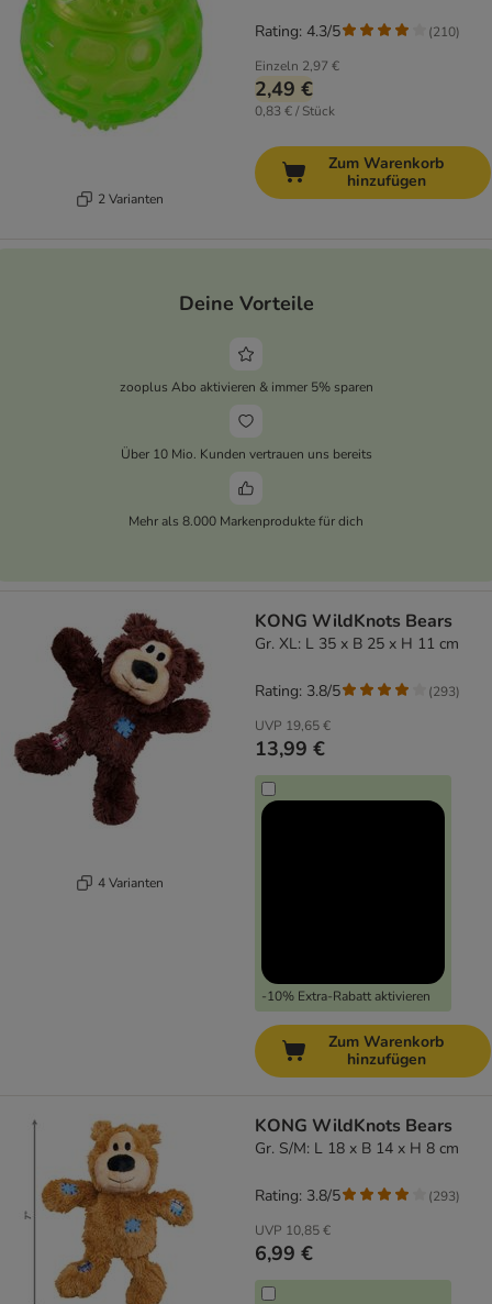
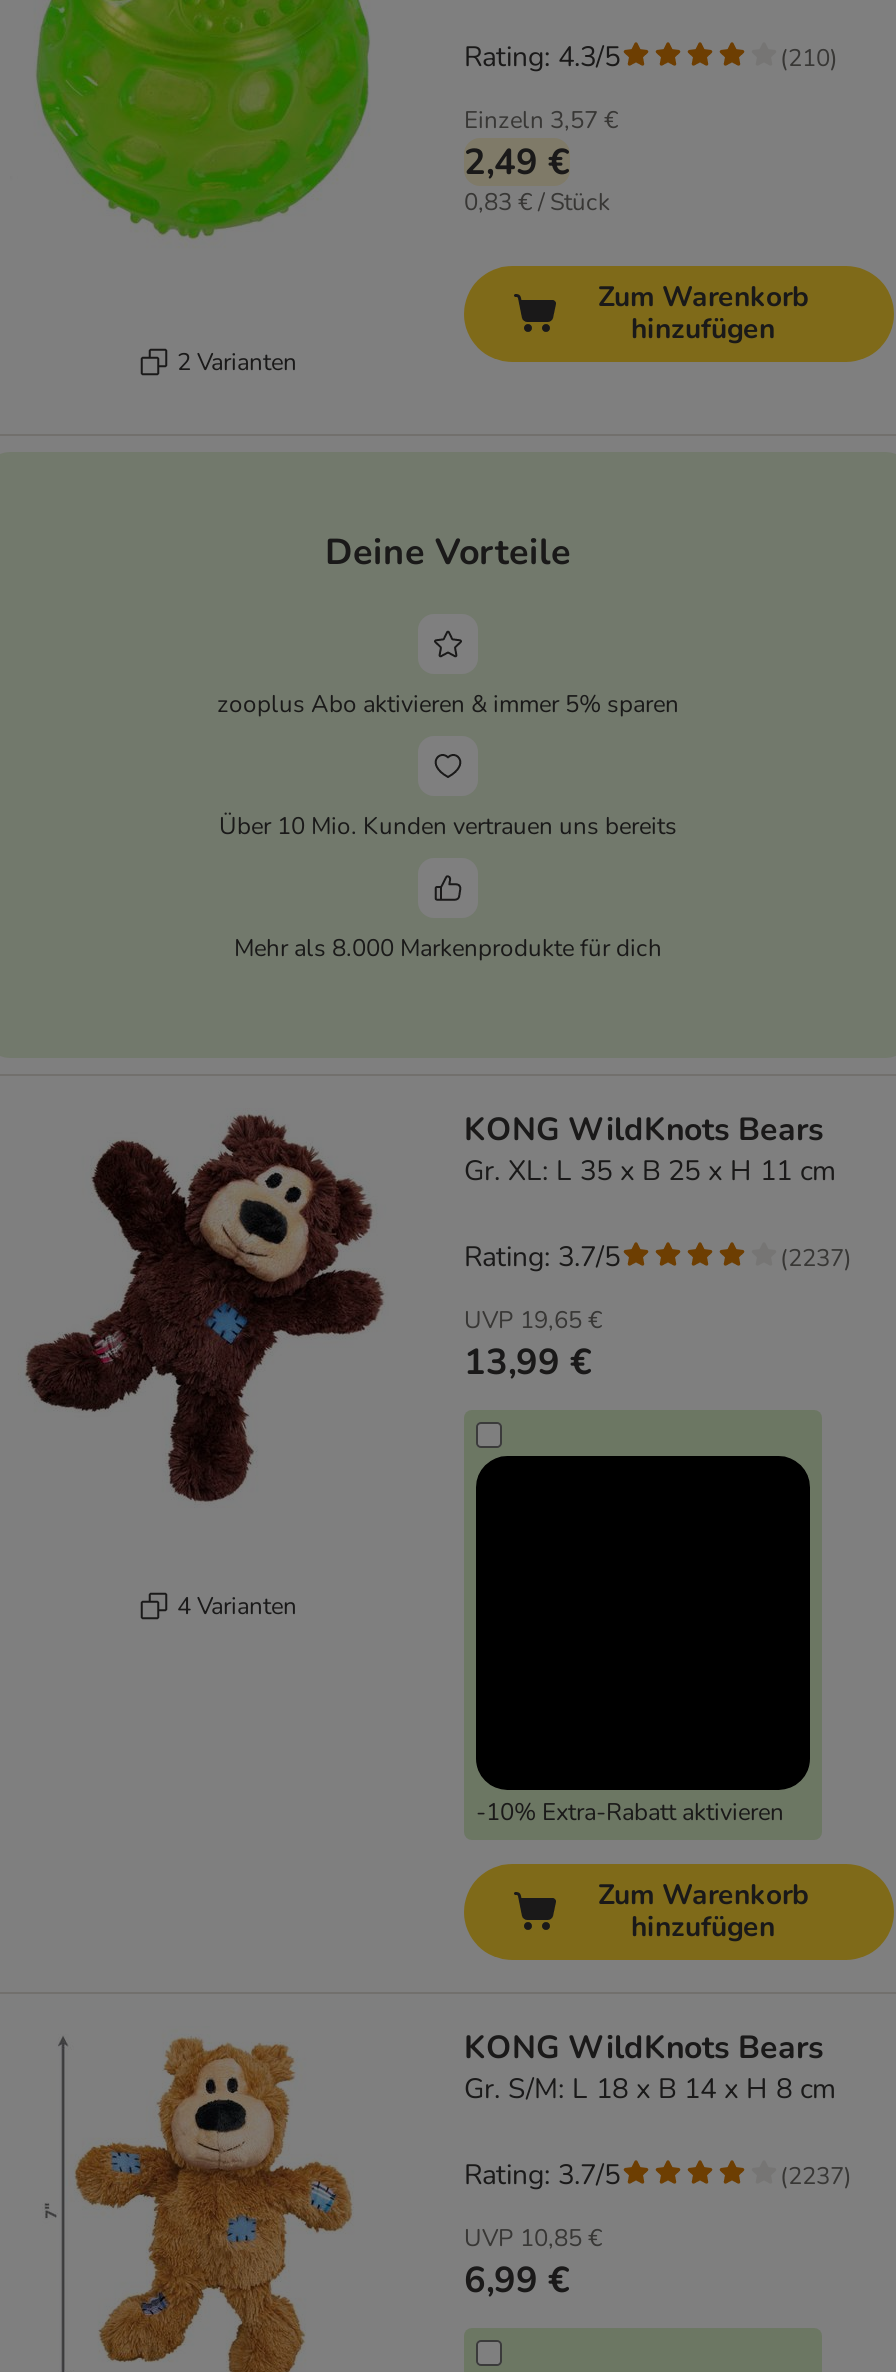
- Einzeln 2,97 €
+ Einzeln 3,57 €

- Rating: 3.8/5
+ Rating: 3.7/5

- (293)
+ (2237)

- Rating: 3.8/5
+ Rating: 3.7/5

- (293)
+ (2237)
